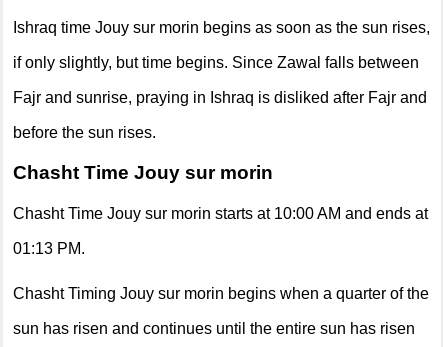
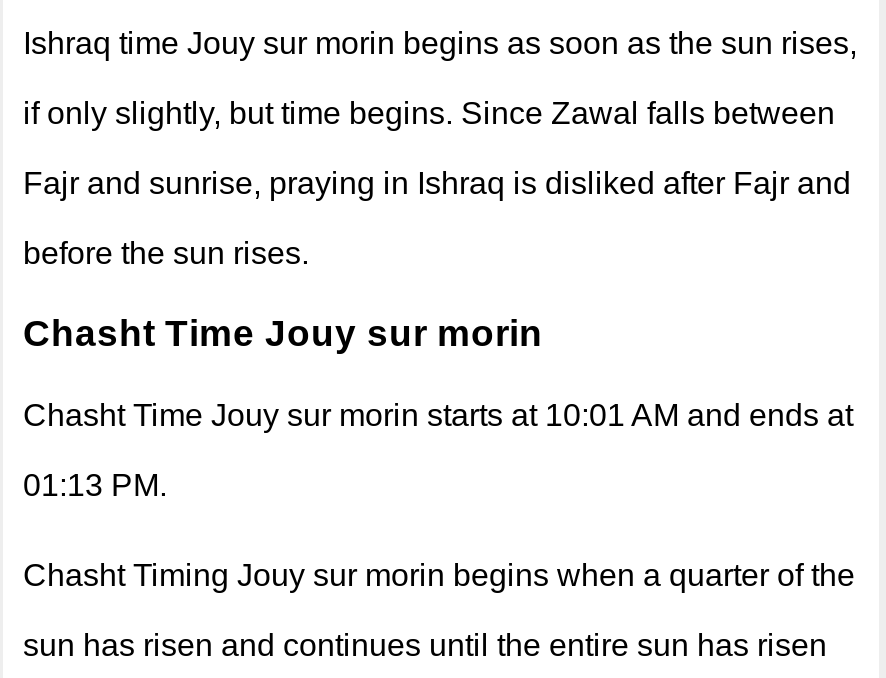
- Chasht Time Jouy sur morin starts at 10:00 AM and ends at
+ Chasht Time Jouy sur morin starts at 10:01 AM and ends at
